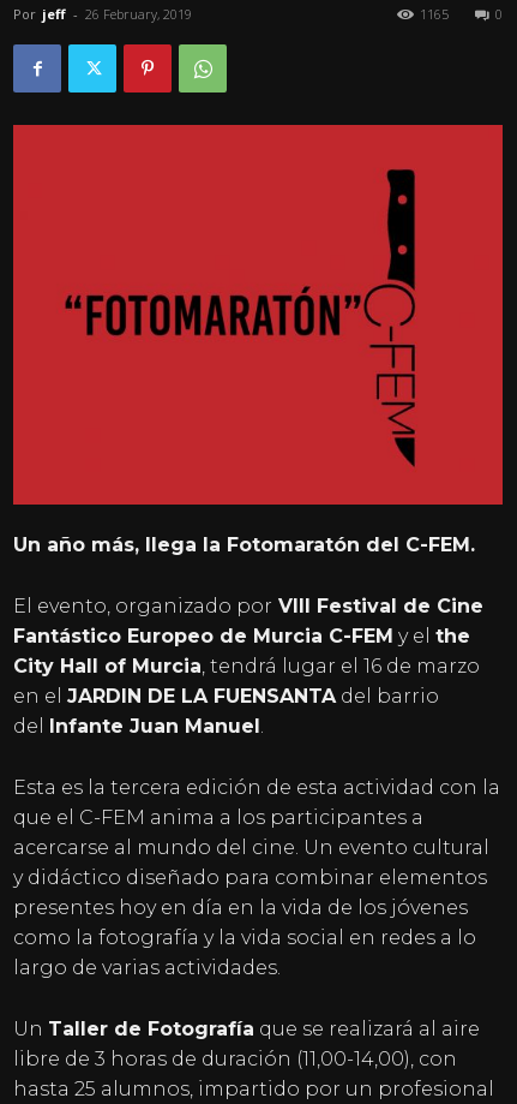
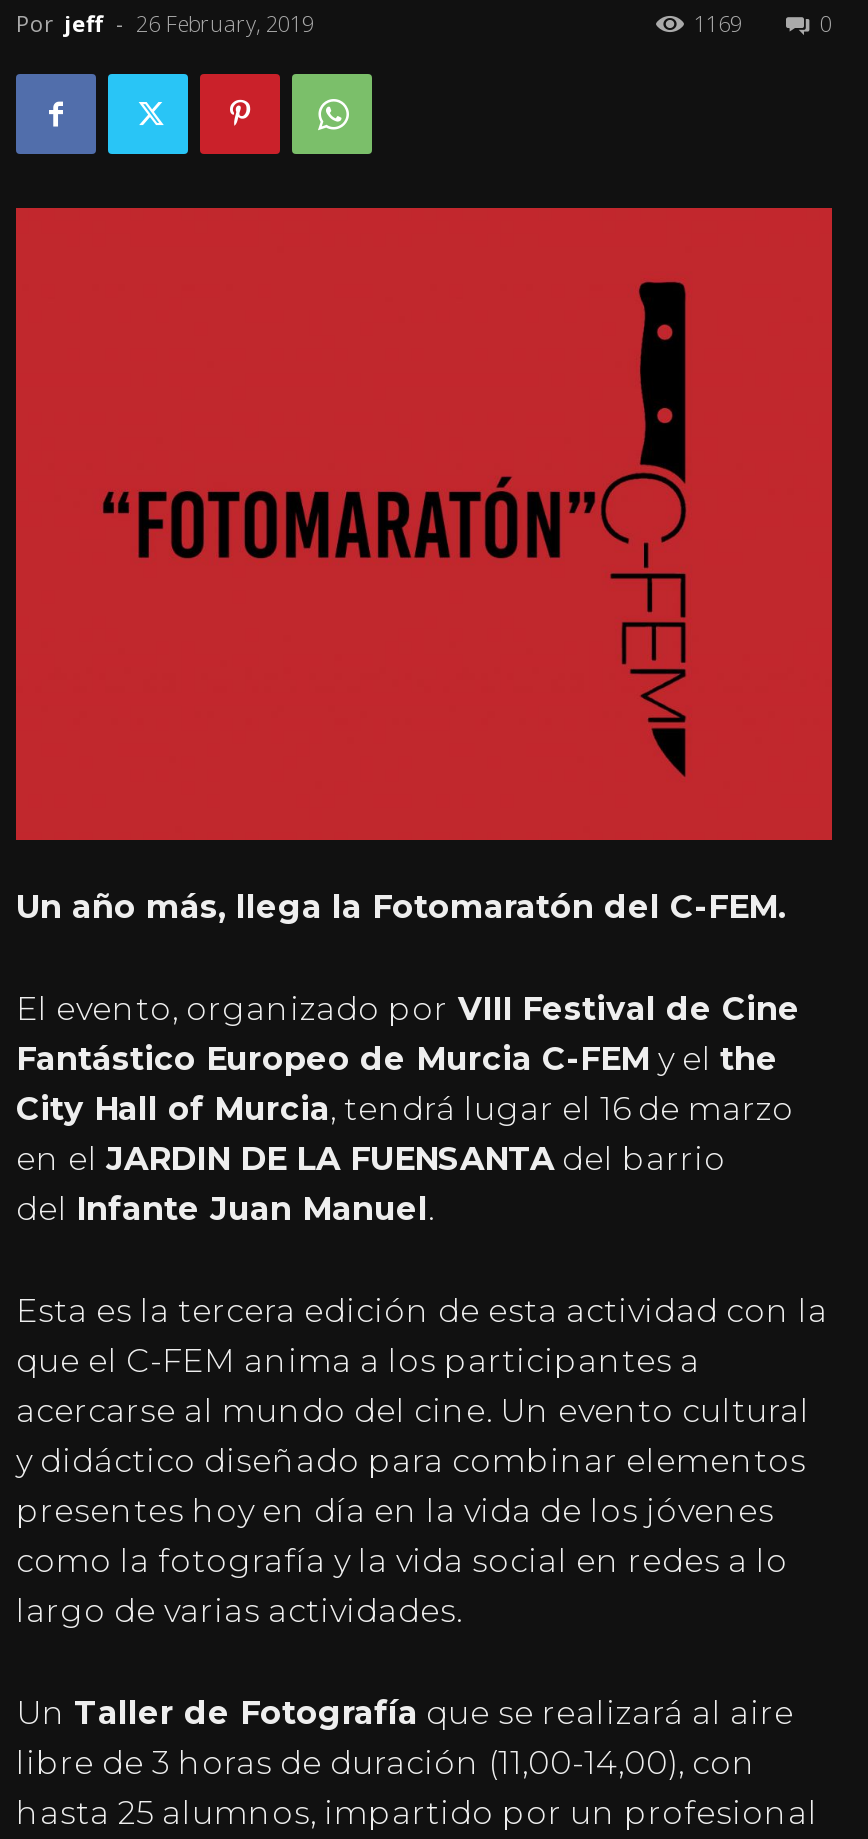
- 1165
+ 1169
